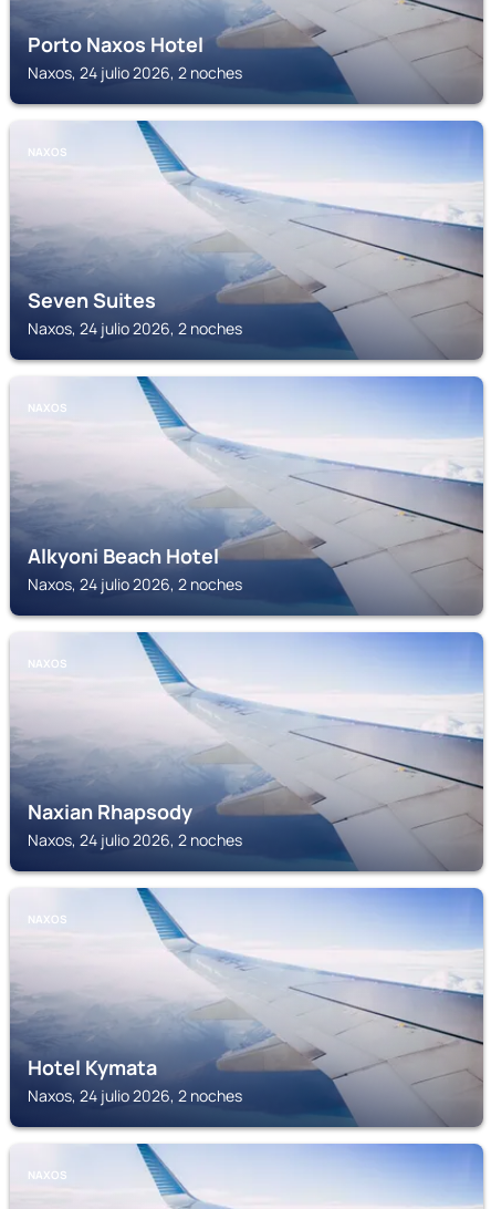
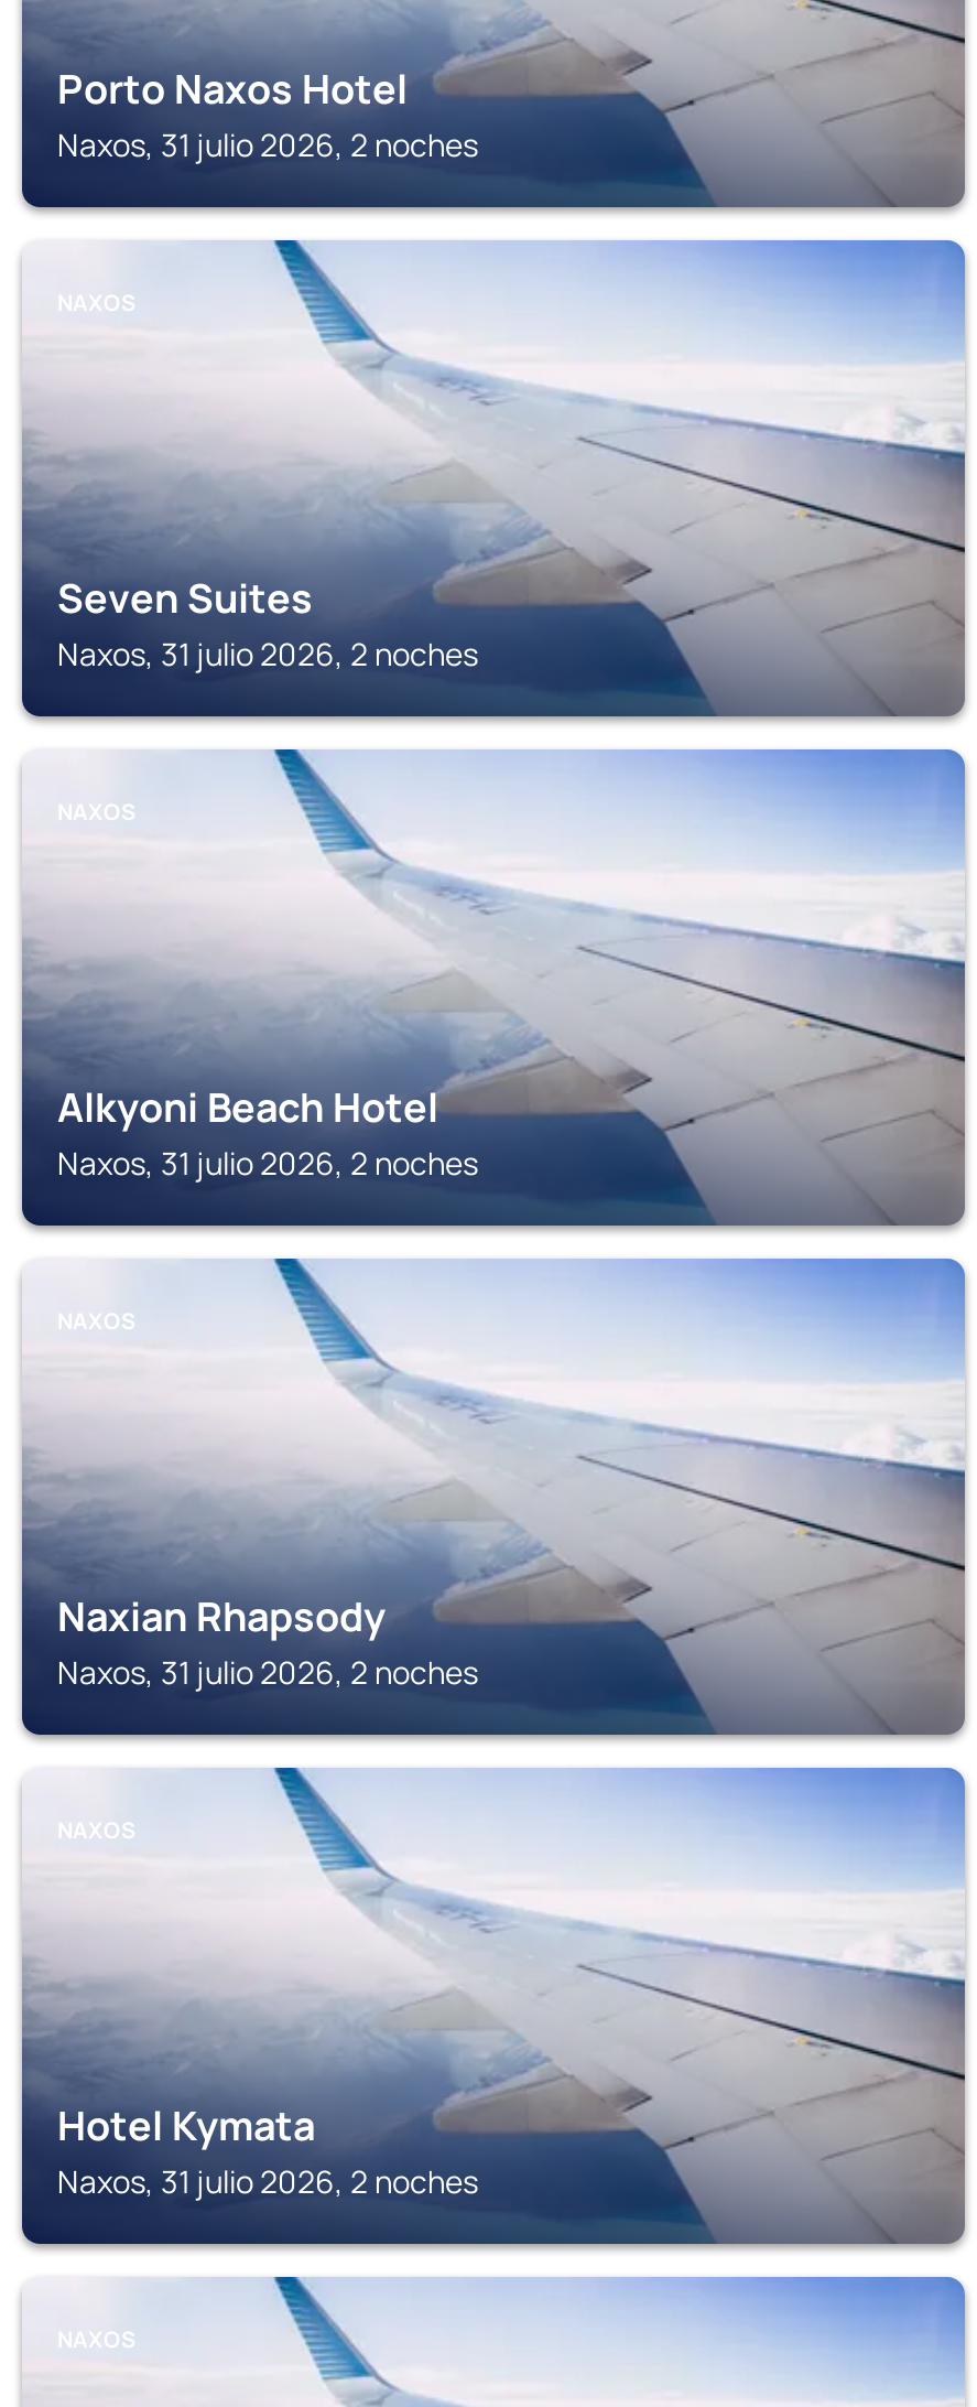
- Naxos, 24 julio 2026, 2 noches
+ Naxos, 31 julio 2026, 2 noches

- Naxos, 24 julio 2026, 2 noches
+ Naxos, 31 julio 2026, 2 noches

- Naxos, 24 julio 2026, 2 noches
+ Naxos, 31 julio 2026, 2 noches

- Naxos, 24 julio 2026, 2 noches
+ Naxos, 31 julio 2026, 2 noches

- Naxos, 24 julio 2026, 2 noches
+ Naxos, 31 julio 2026, 2 noches
